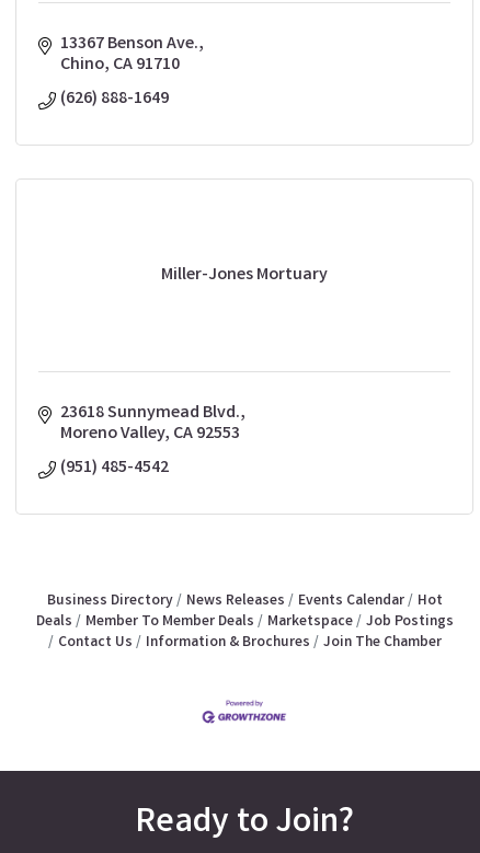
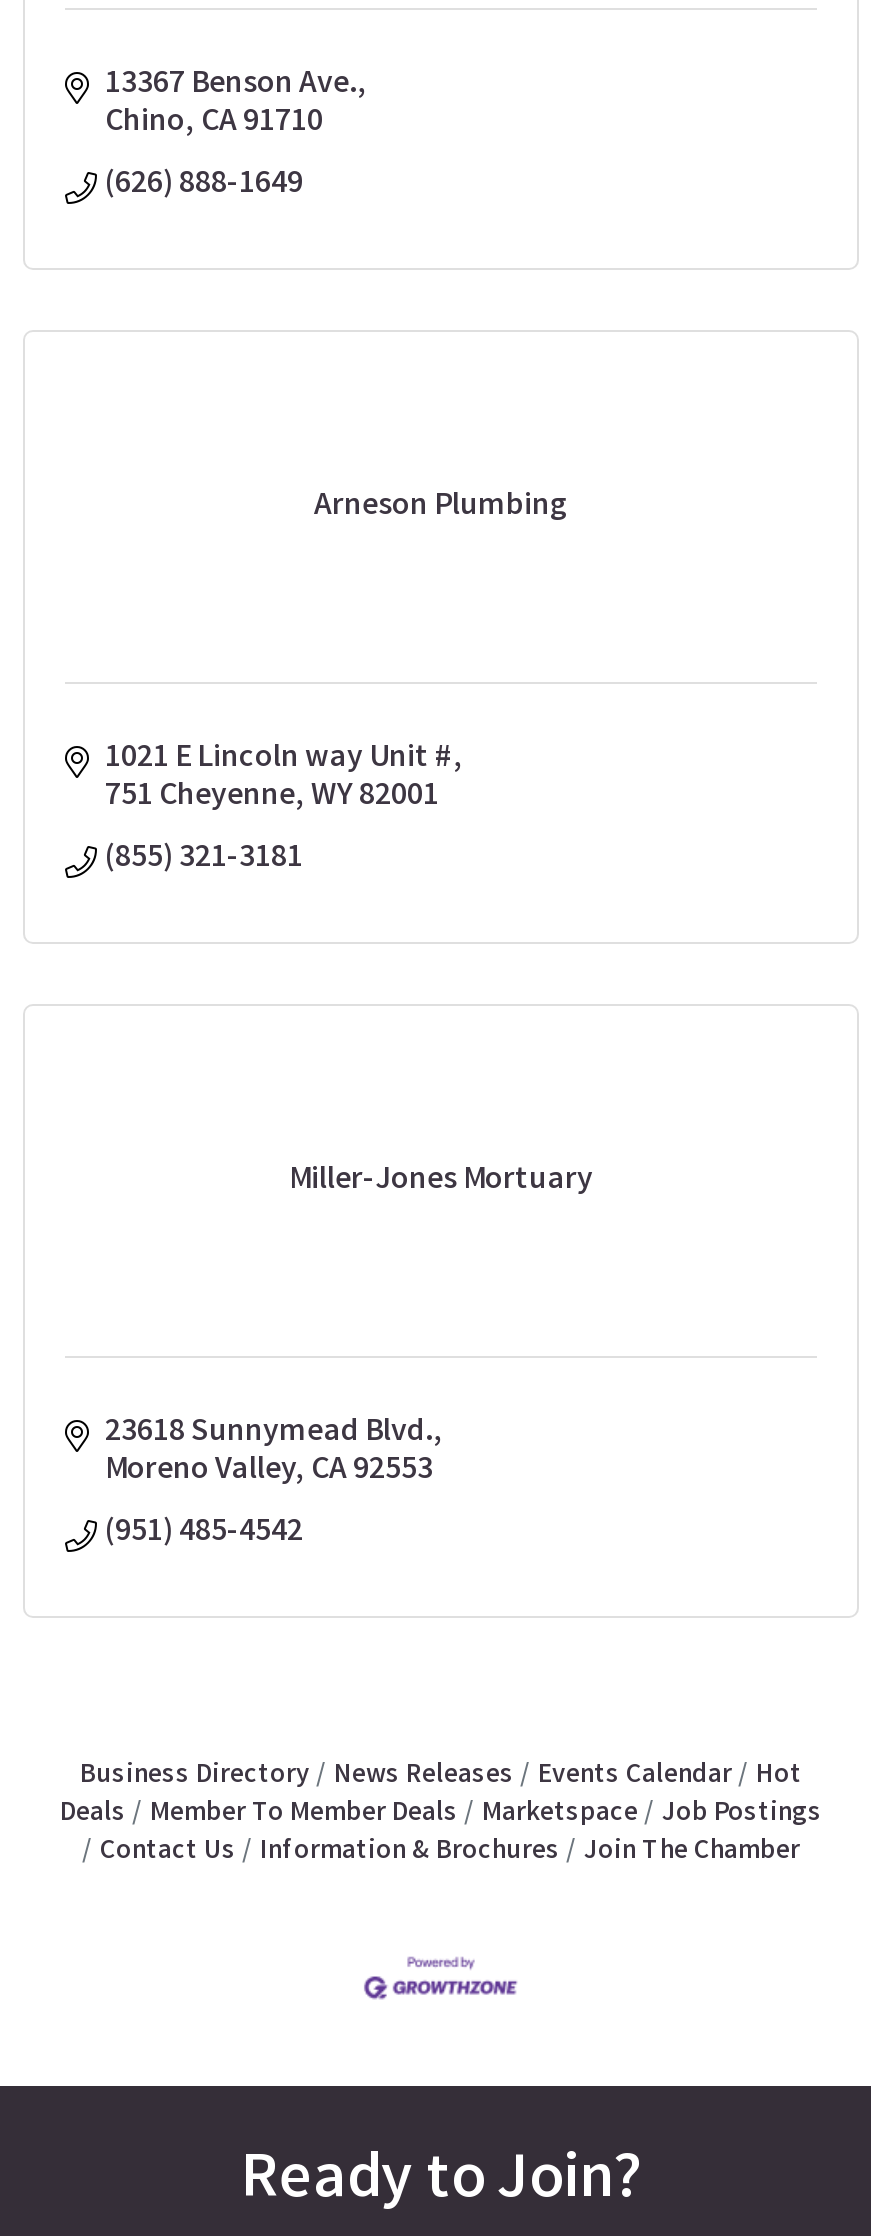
+ 1021 E Lincoln way Unit #
+ 751 Cheyenne WY 82001
+ (855) 321-3181

+ Arneson Plumbing
